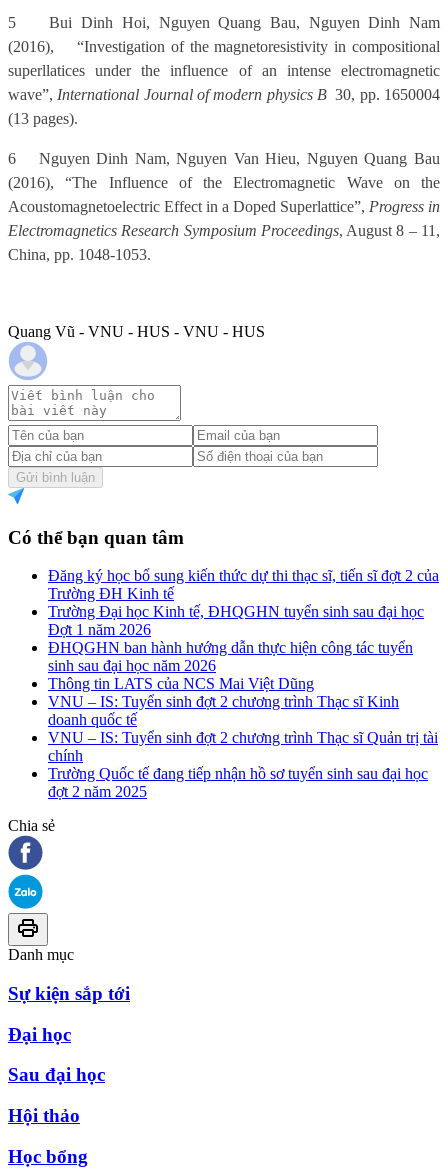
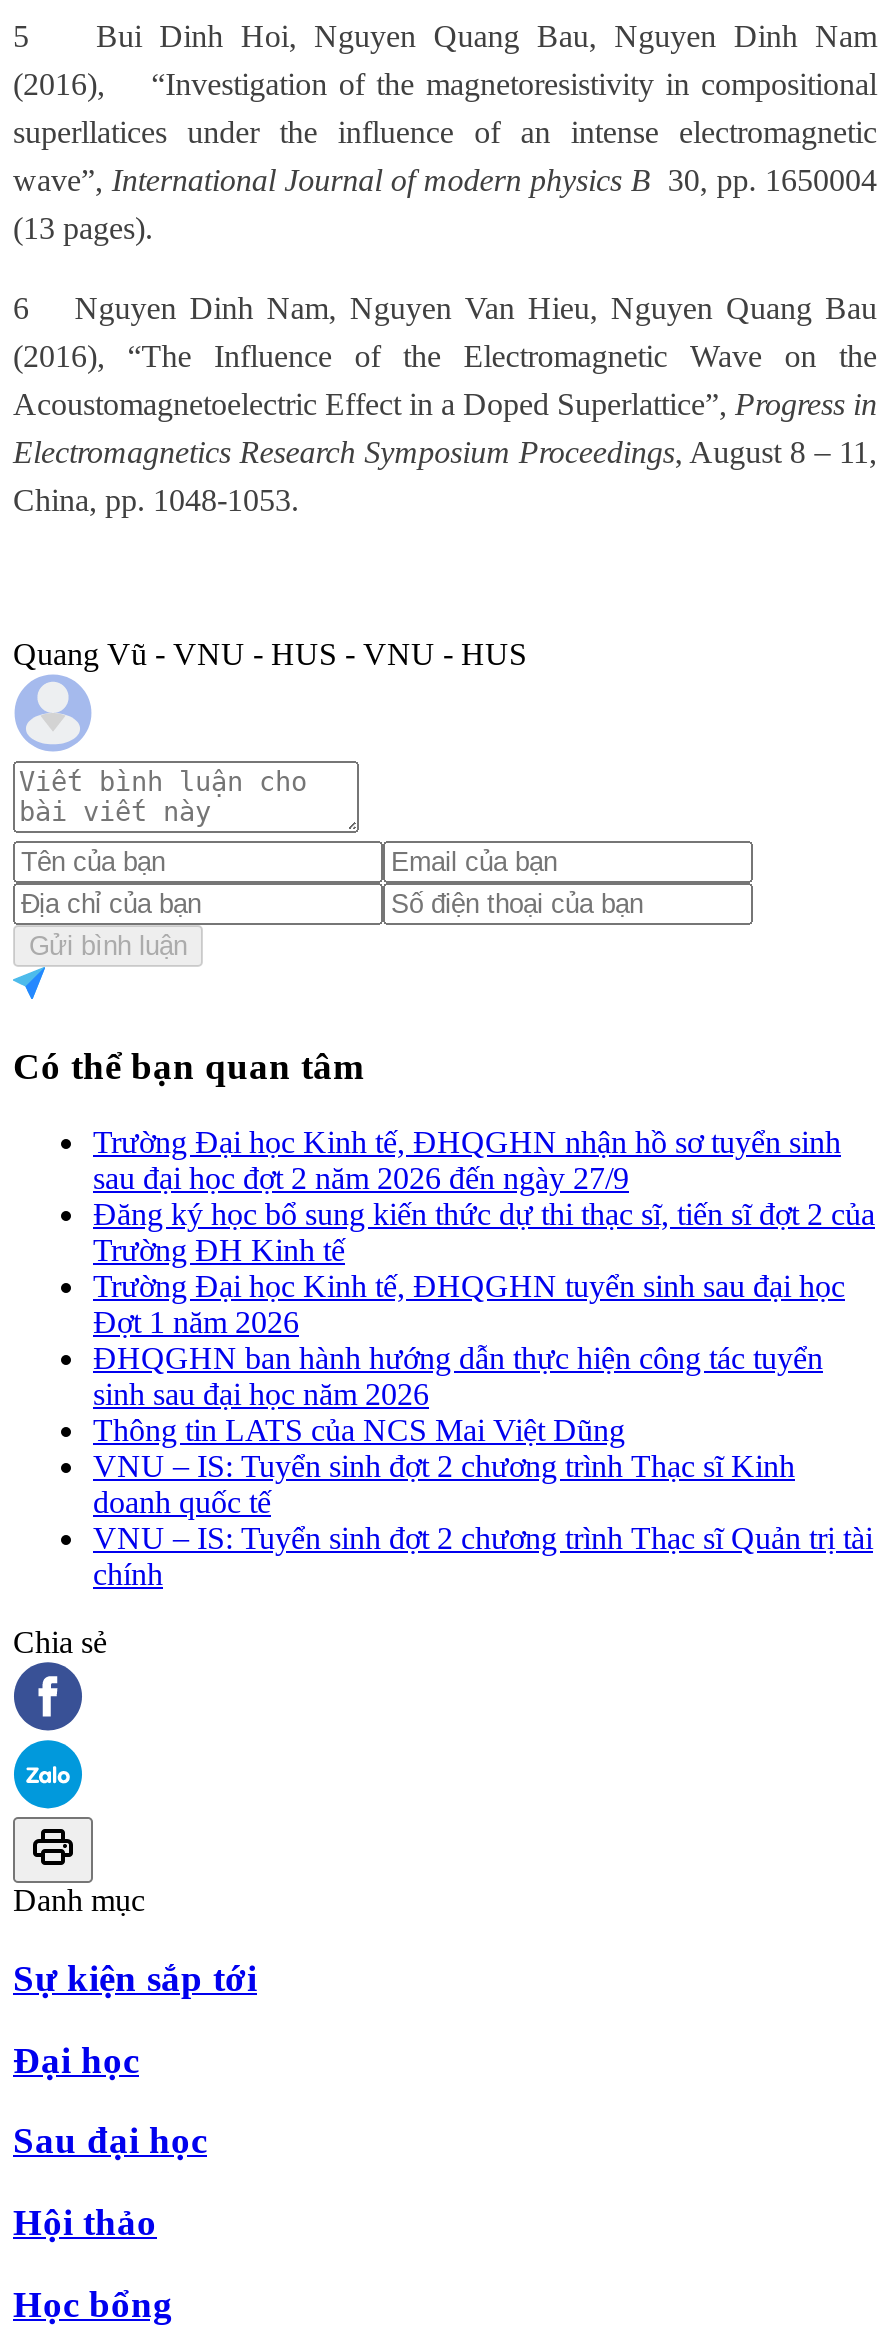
+ Trường Đại học Kinh tế, ĐHQGHN nhận hồ sơ tuyển sinh
+ sau đại học đợt 2 năm 2026 đến ngày 27/9

moved down: Đăng ký học bổ sung kiến thức dự thi thạc sĩ, tiến sĩ đợt 2 của | Trường ĐH Kinh tế | Trường Đại học Kinh tế, ĐHQGHN tuyển sinh sau đại học | ... | VNU – IS: Tuyển sinh đợt 2 chương trình Thạc sĩ Quản trị tài | chính

- Trường Quốc tế đang tiếp nhận hồ sơ tuyển sinh sau đại học
- đợt 2 năm 2025
